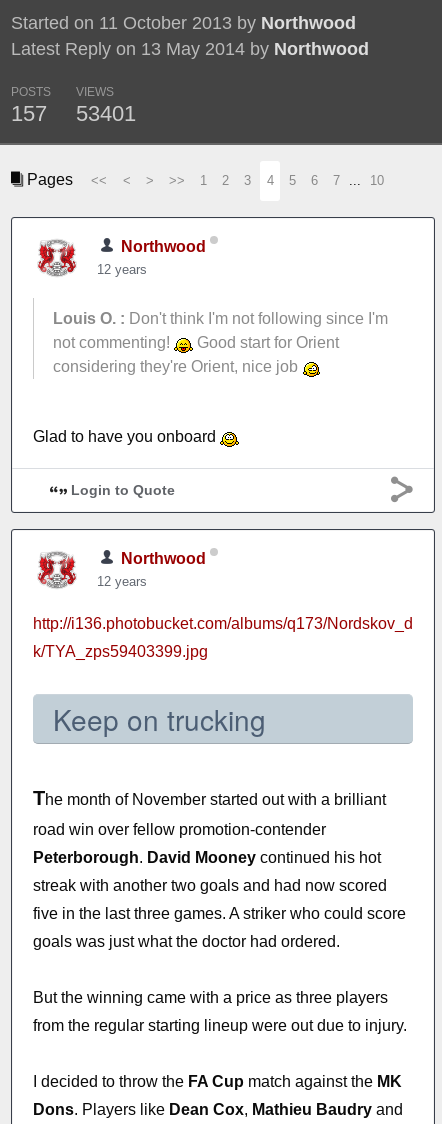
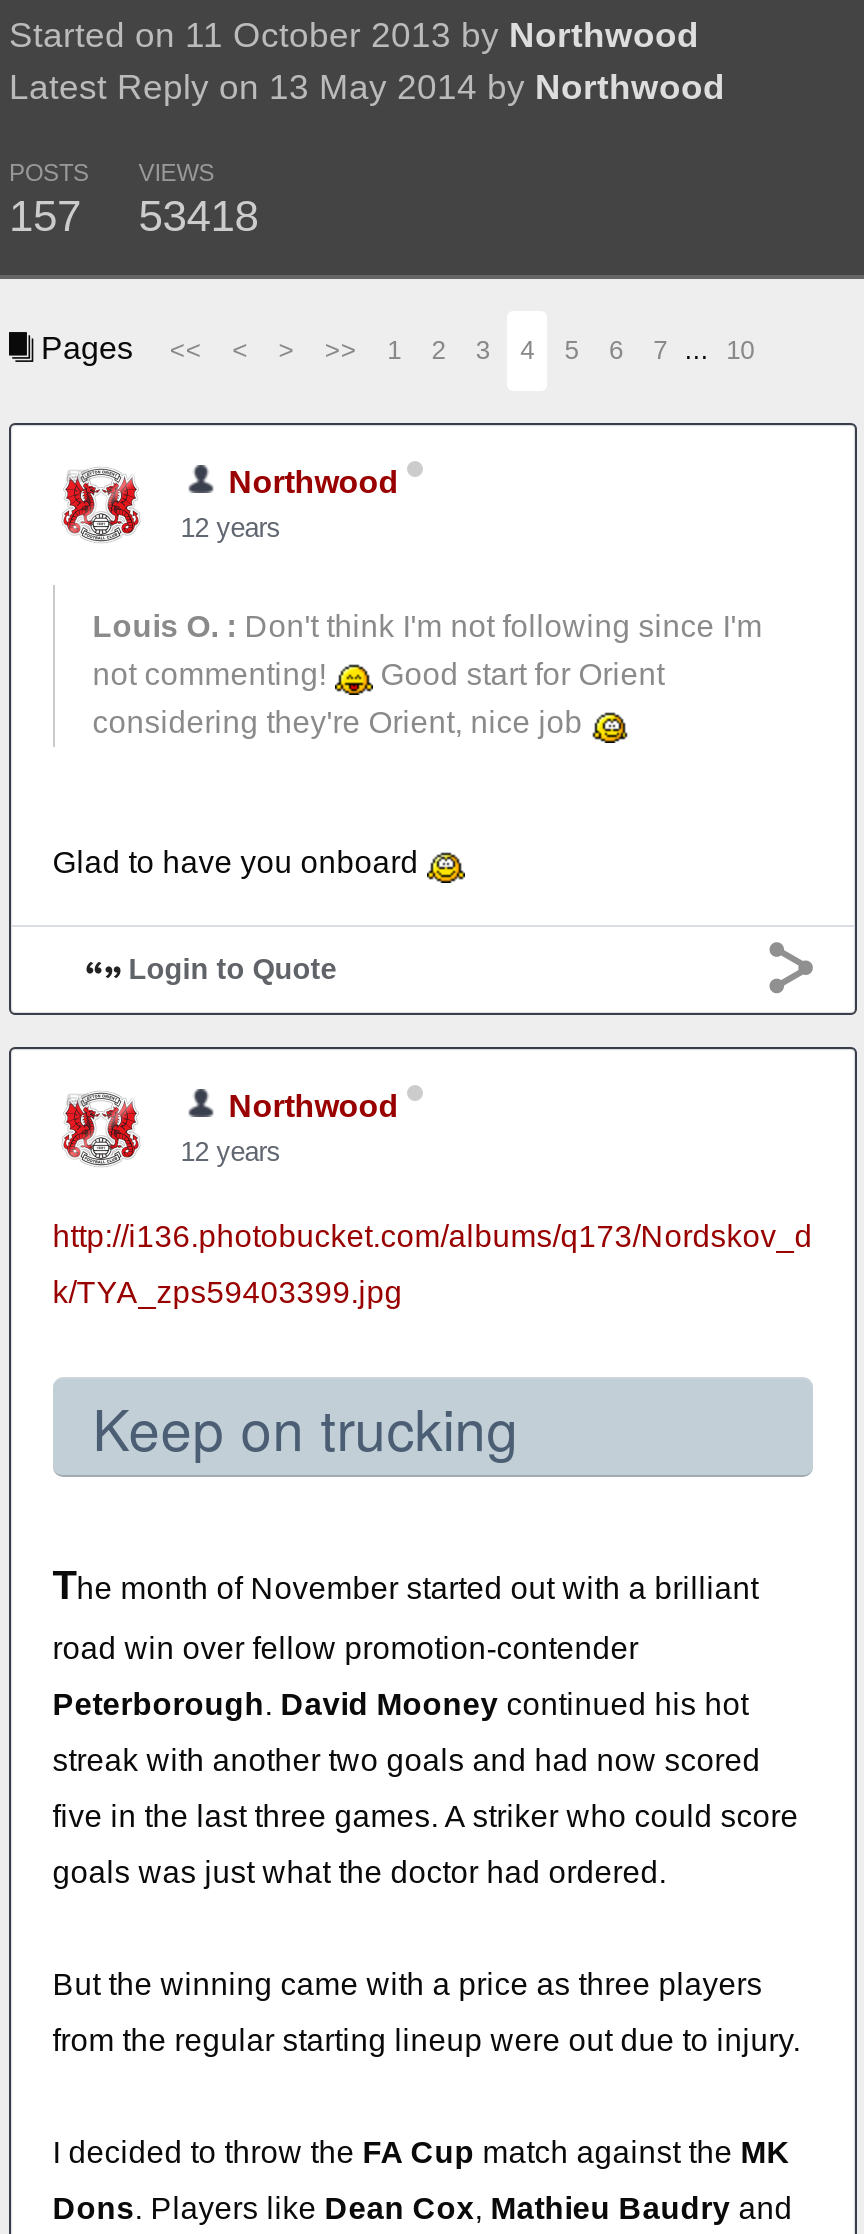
- 157 53401
+ 157 53418
